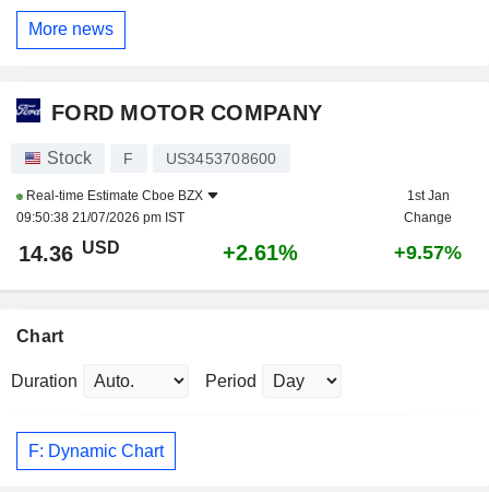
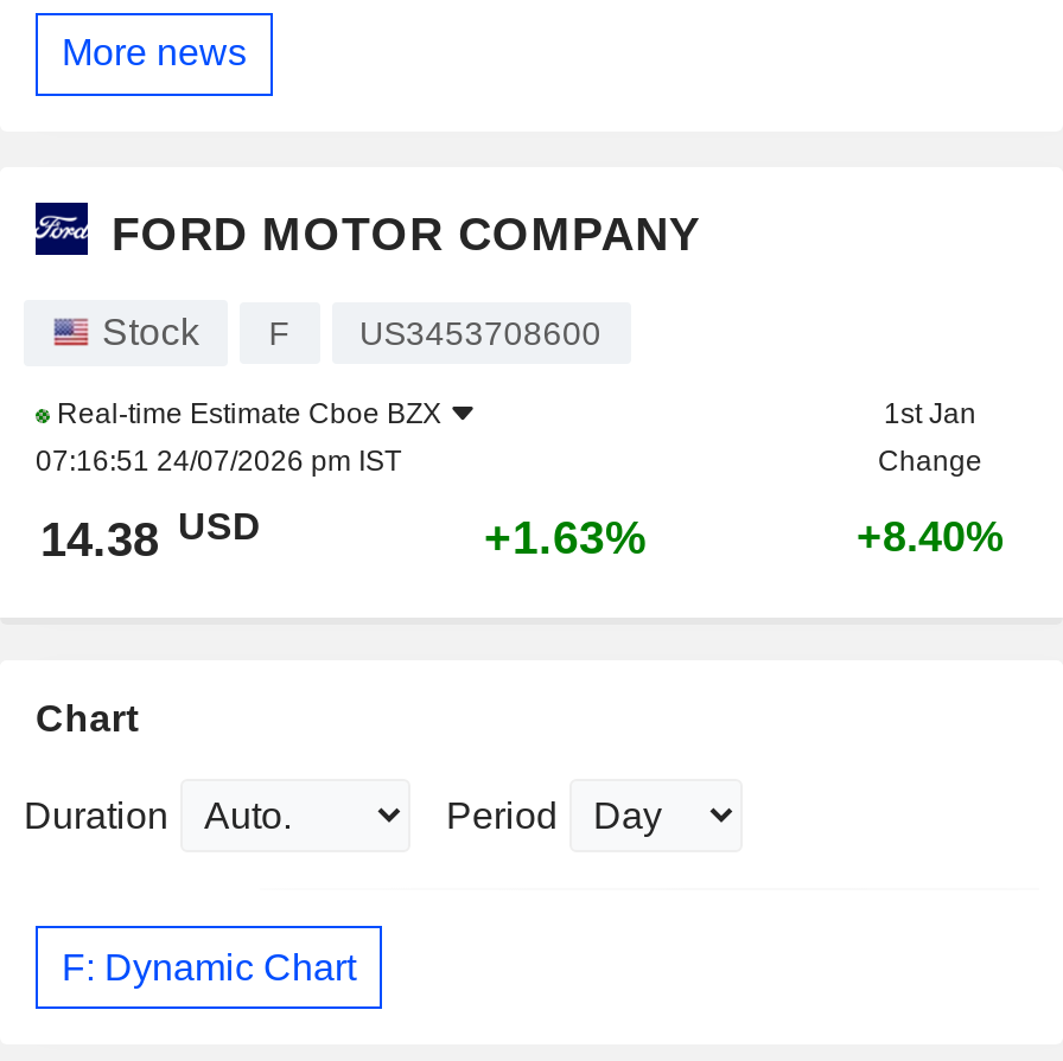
- 09:50:38 21/07/2026 pm IST
+ 07:16:51 24/07/2026 pm IST

- 14.36 USD
+ 14.38 USD

- +2.61%
+ +1.63%

- +9.57%
+ +8.40%
